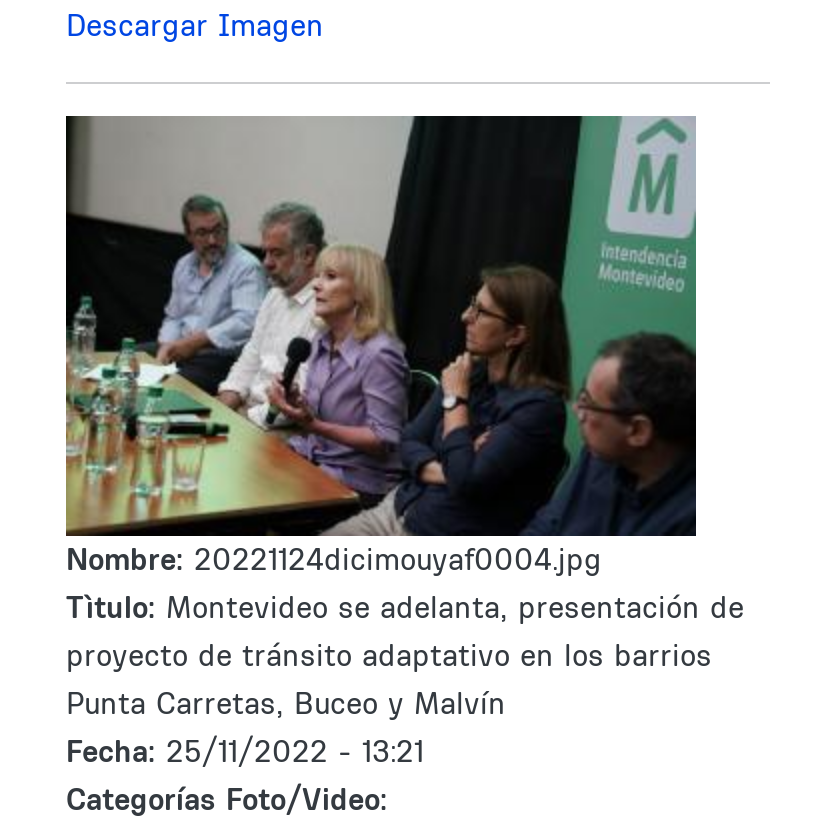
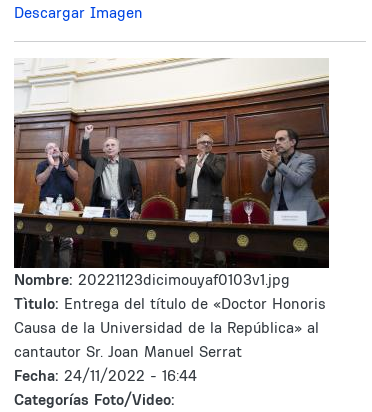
- [image]
- Nombre: 20221124dicimouyaf0004.jpg
- Tìtulo: Montevideo se adelanta, presentación de
- proyecto de tránsito adaptativo en los barrios
- Punta Carretas, Buceo y Malvín
- Fecha: 25/11/2022 - 13:21
+ [image]
+ Nombre: 20221123dicimouyaf0103v1.jpg
+ Tìtulo: Entrega del título de «Doctor Honoris
+ Causa de la Universidad de la República» al
+ cantautor Sr. Joan Manuel Serrat
+ Fecha: 24/11/2022 - 16:44
